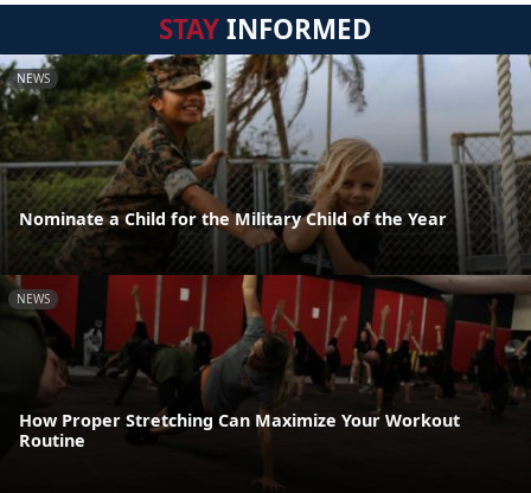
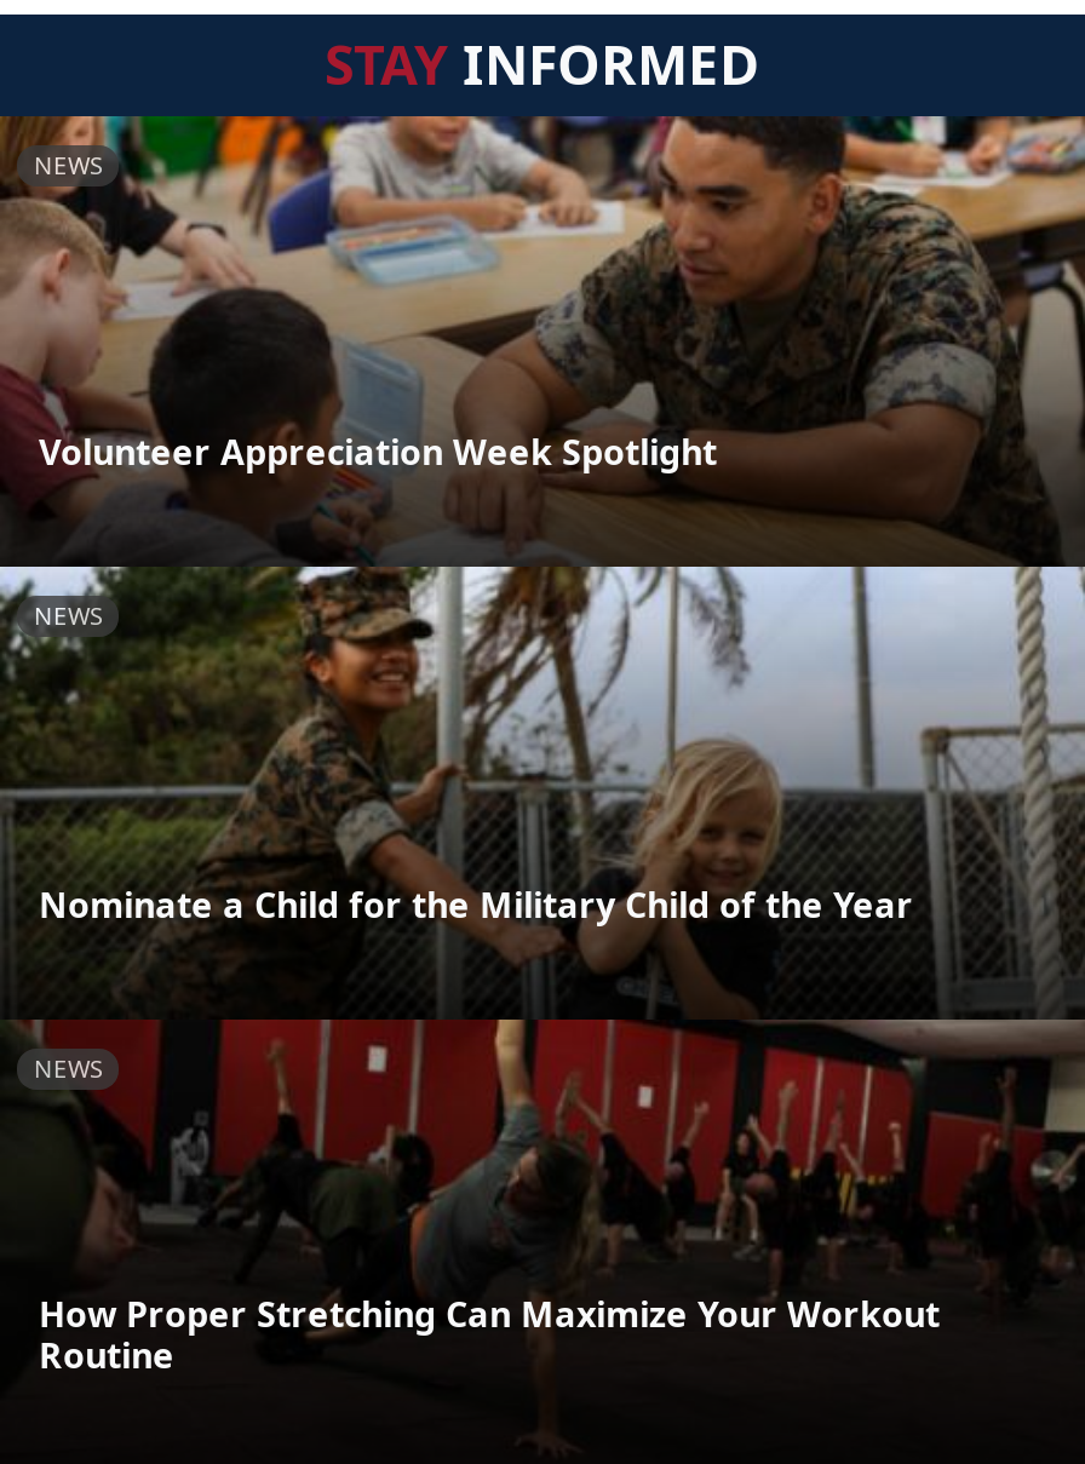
+ [image]
+ NEWS

+ Volunteer Appreciation Week Spotlight
